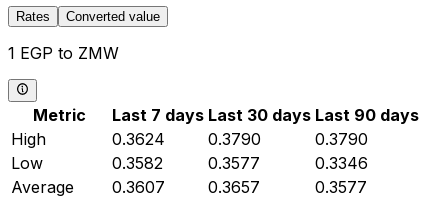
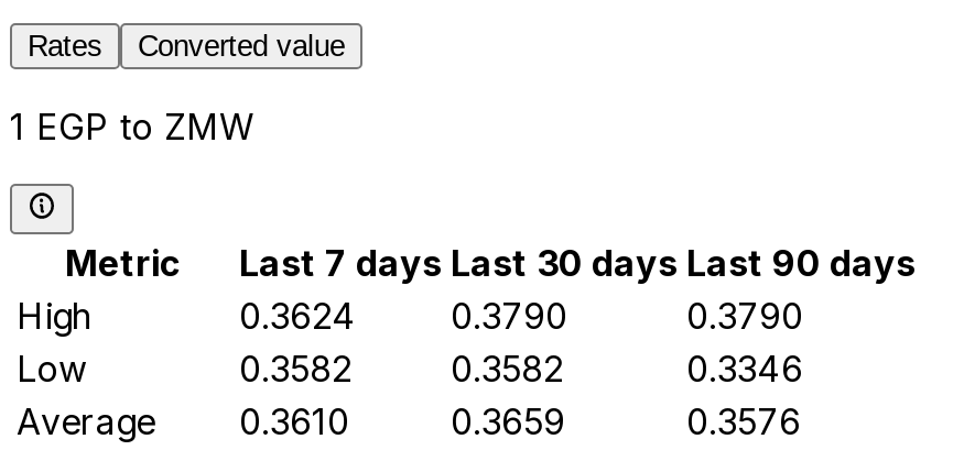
- 0.3577
+ 0.3582

- Average 0.3607
+ Average 0.3610

- 0.3657
+ 0.3659

- 0.3577
+ 0.3576
